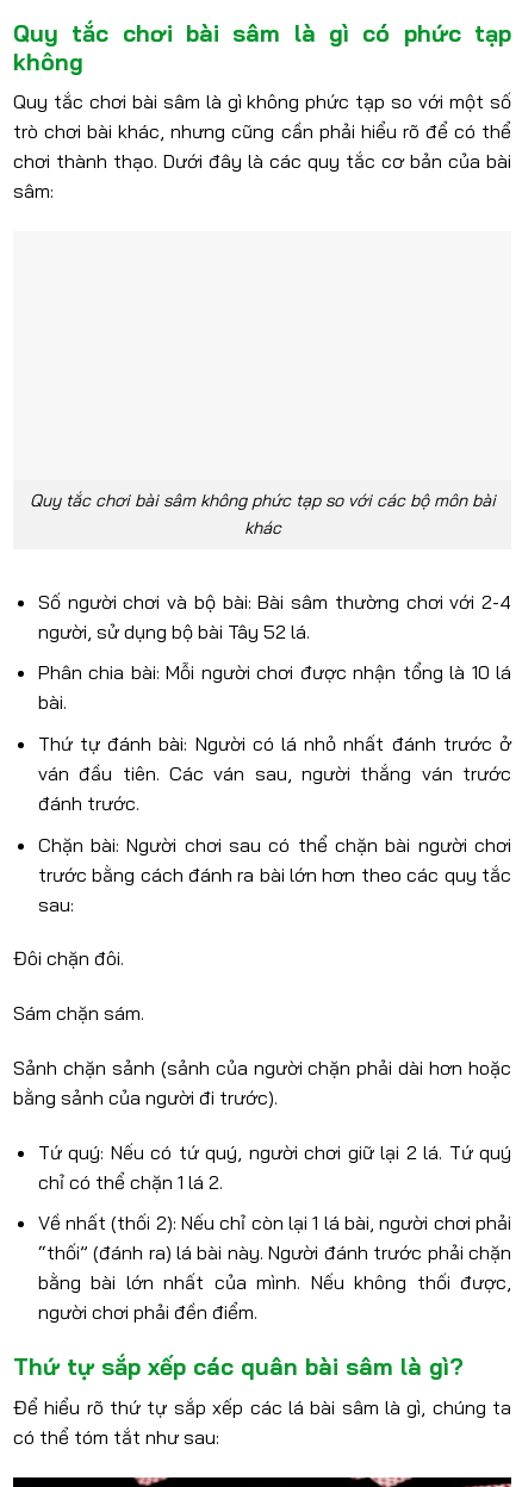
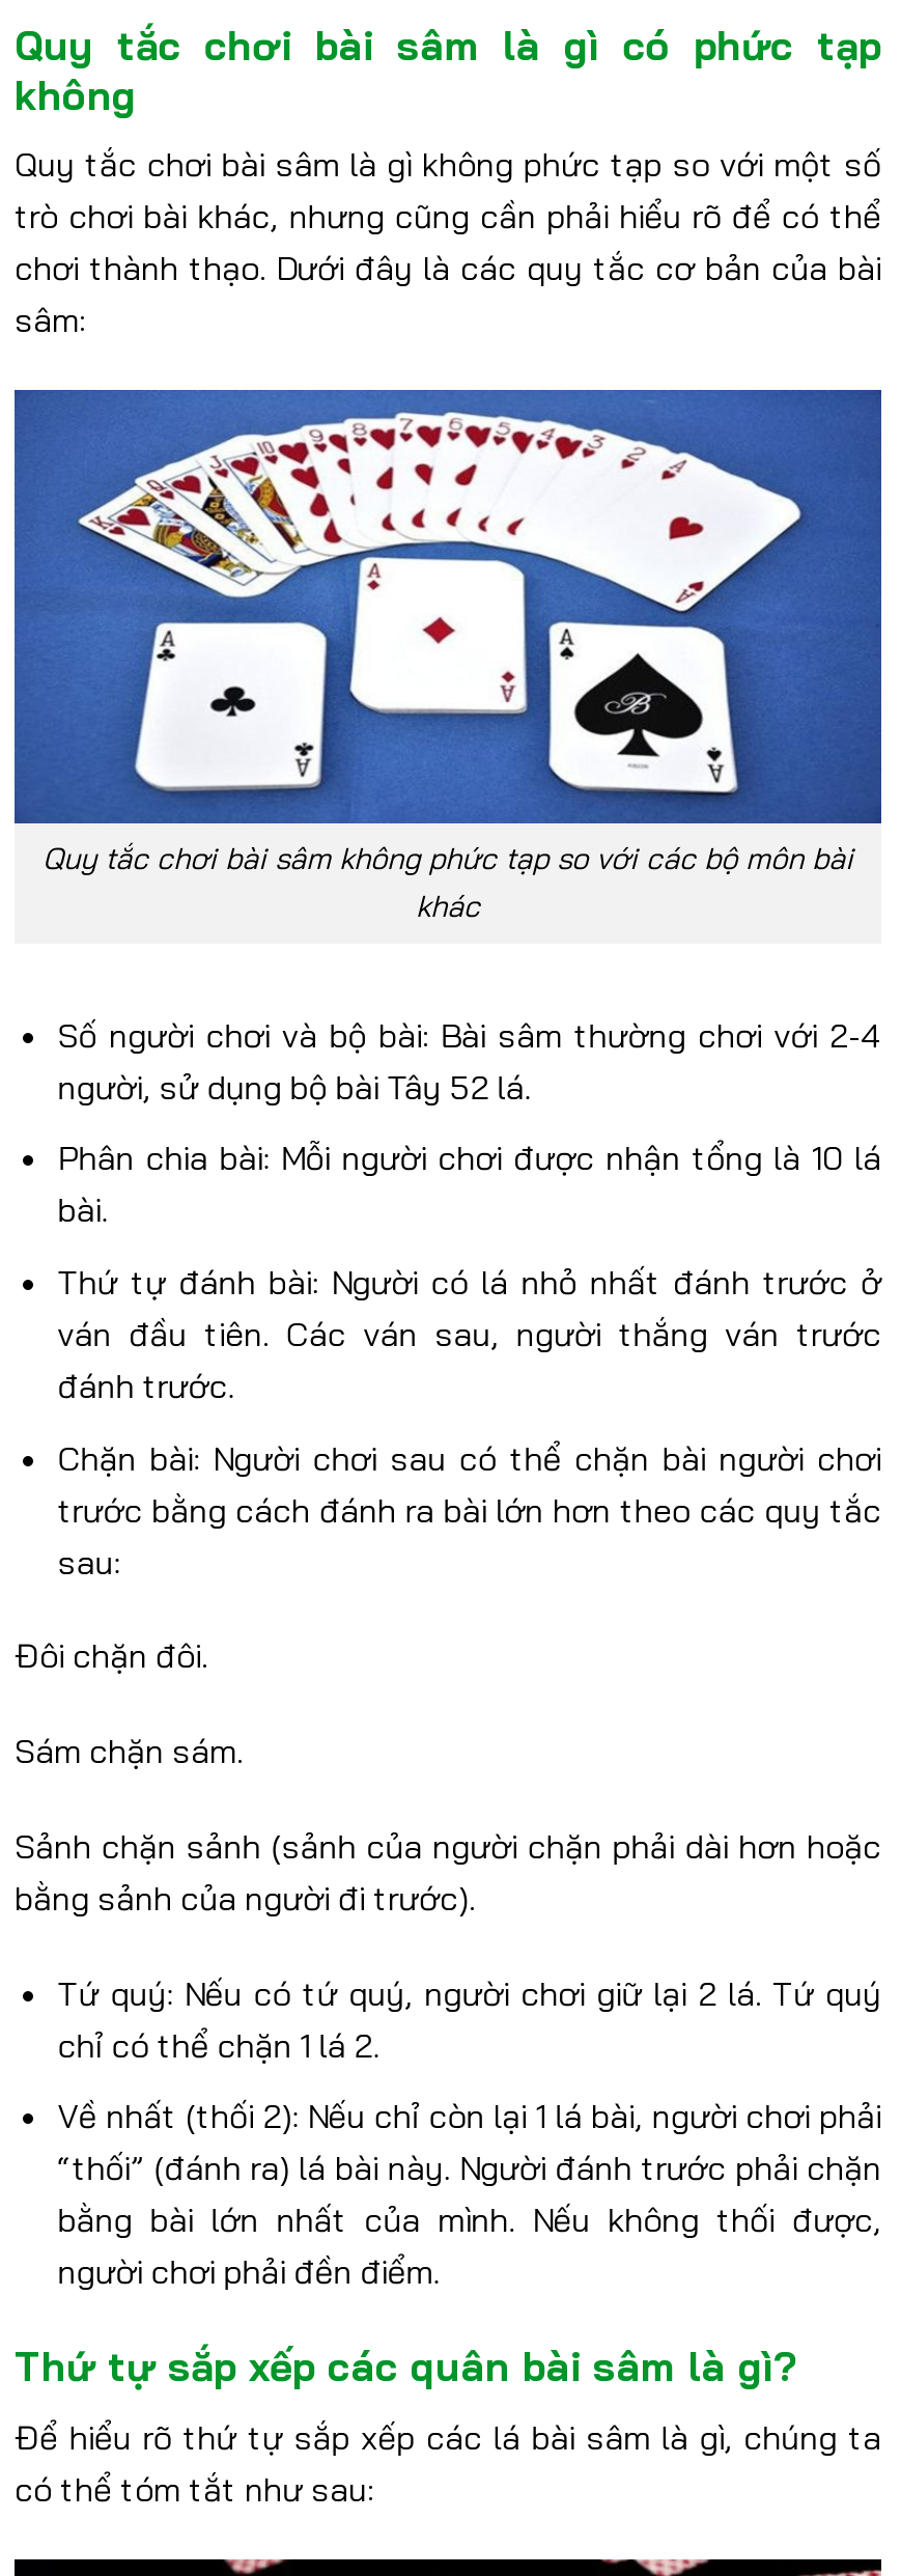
+ [image]
